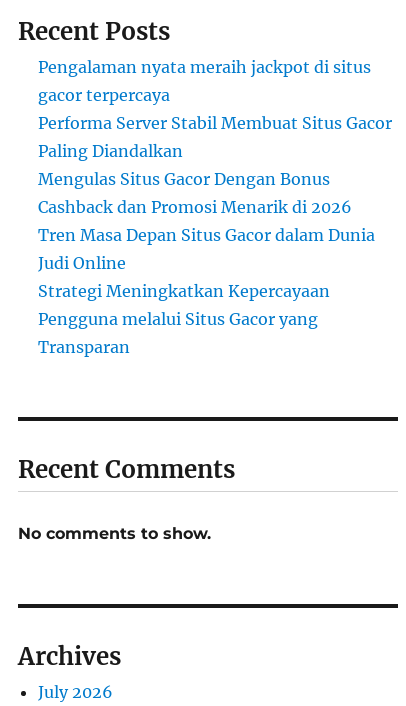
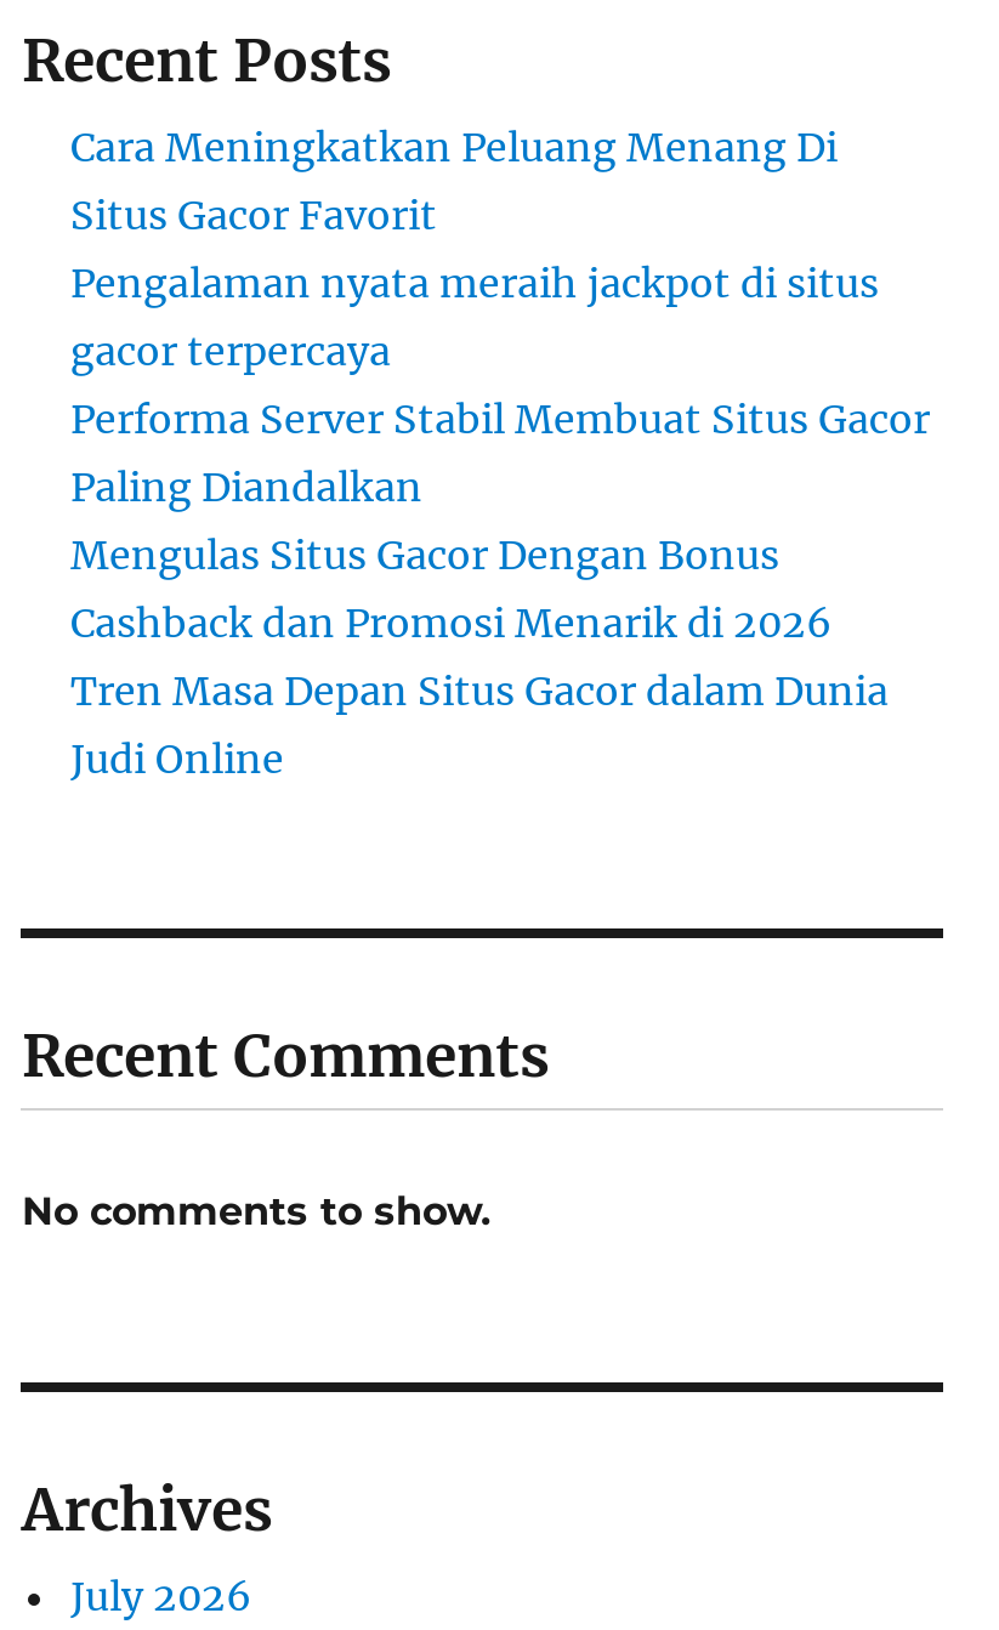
+ Cara Meningkatkan Peluang Menang Di
+ Situs Gacor Favorit

moved down: Pengalaman nyata meraih jackpot di situs | gacor terpercaya | Performa Server Stabil Membuat Situs Gacor | Paling Diandalkan | Mengulas Situs Gacor Dengan Bonus | Cashback dan Promosi Menarik di 2026 | Tren Masa Depan Situs Gacor dalam Dunia | Judi Online

- Strategi Meningkatkan Kepercayaan
- Pengguna melalui Situs Gacor yang
- Transparan
